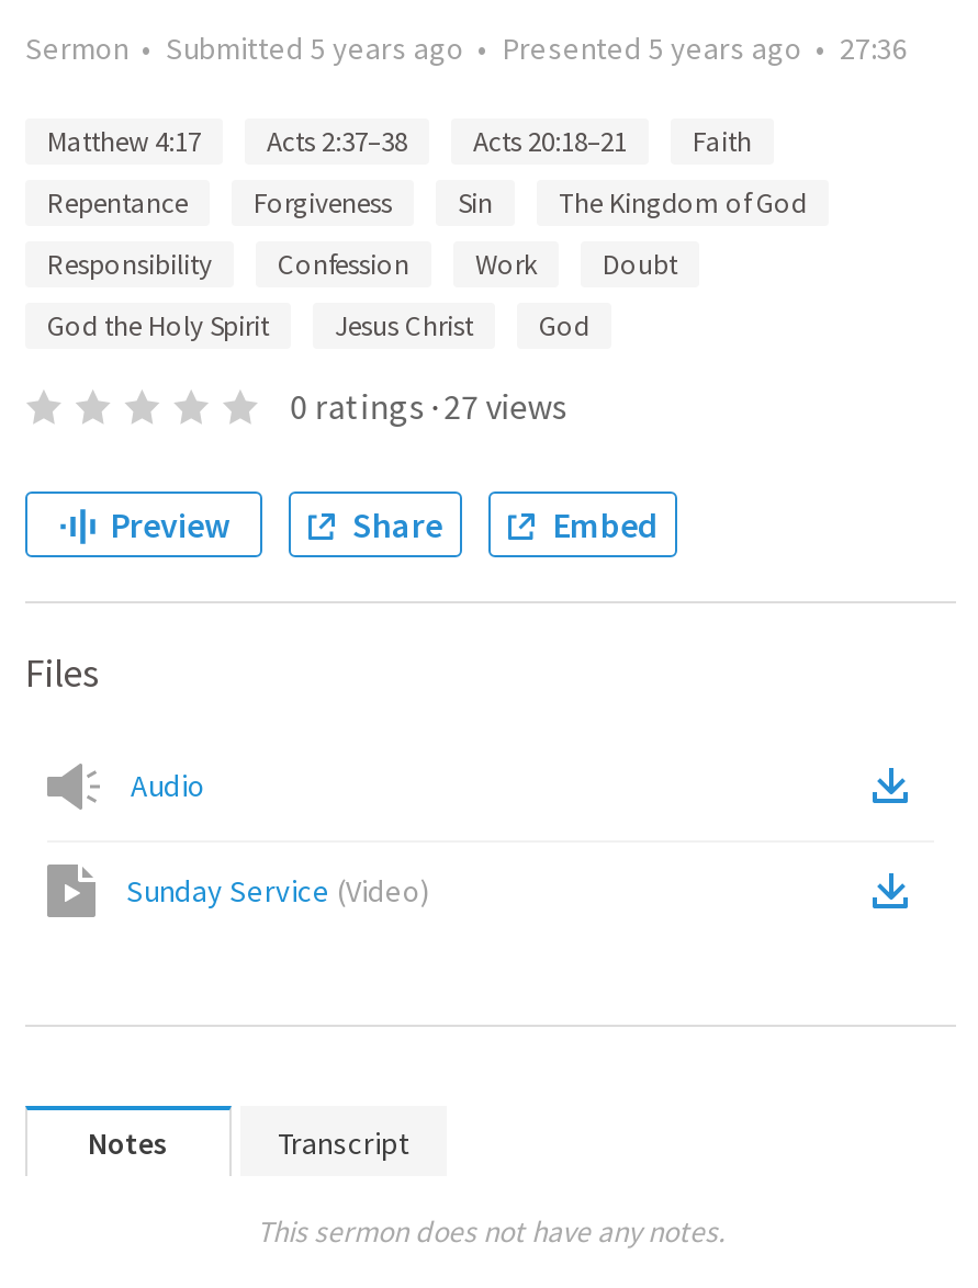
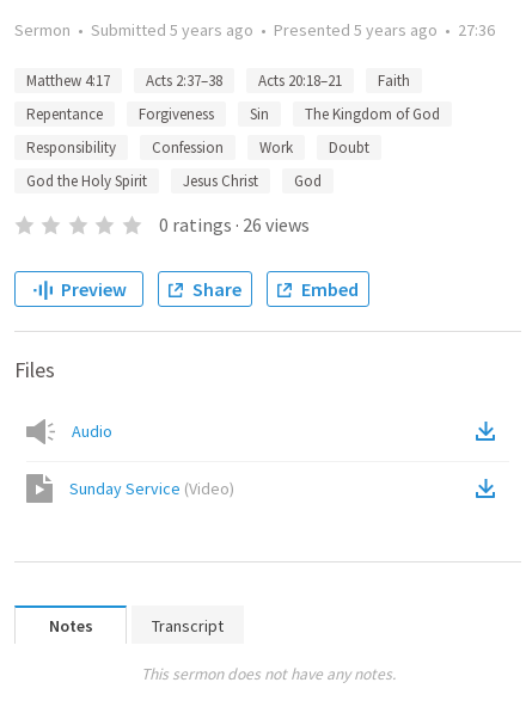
- 0 ratings · 27 views
+ 0 ratings · 26 views
